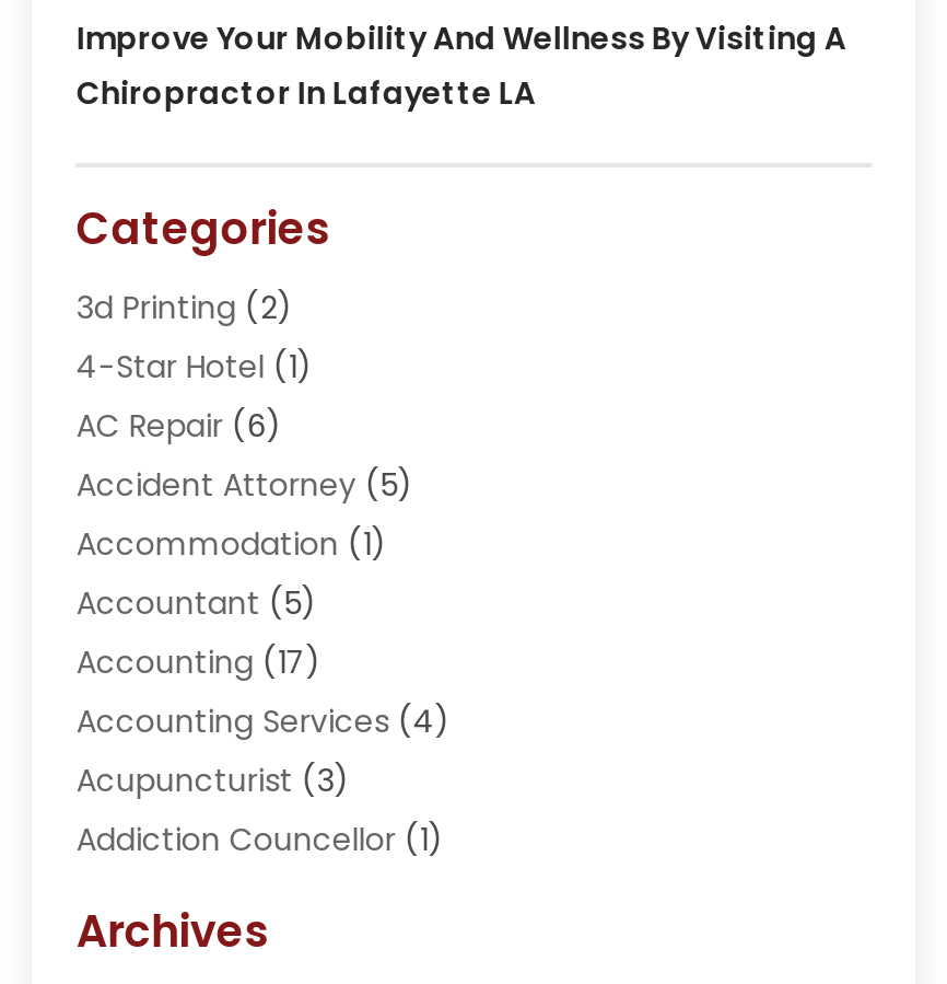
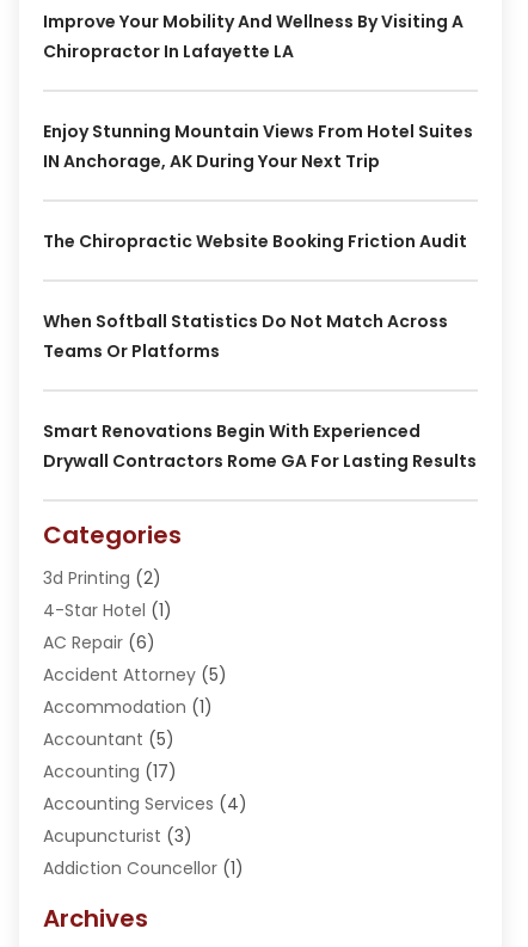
+ Enjoy Stunning Mountain Views From Hotel Suites
+ IN Anchorage, AK During Your Next Trip
+ The Chiropractic Website Booking Friction Audit
+ When Softball Statistics Do Not Match Across
+ Teams Or Platforms
+ Smart Renovations Begin With Experienced
+ Drywall Contractors Rome GA For Lasting Results
